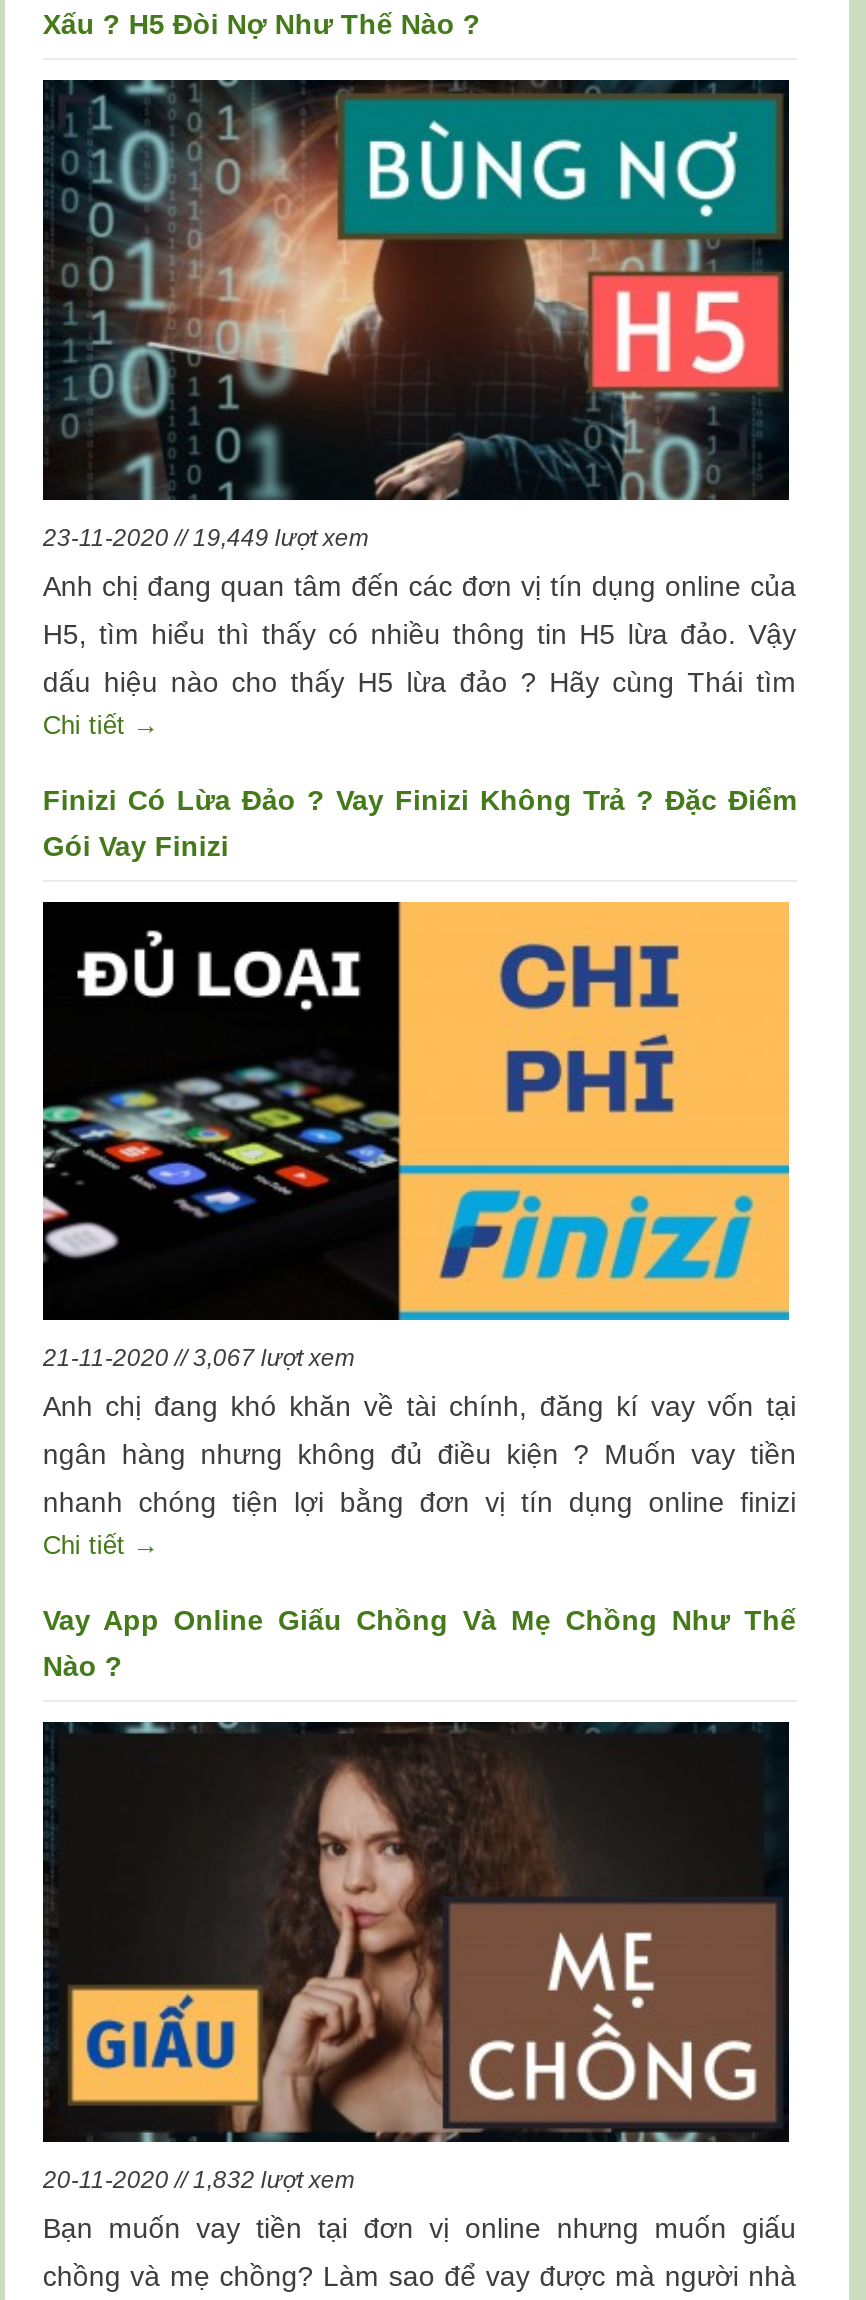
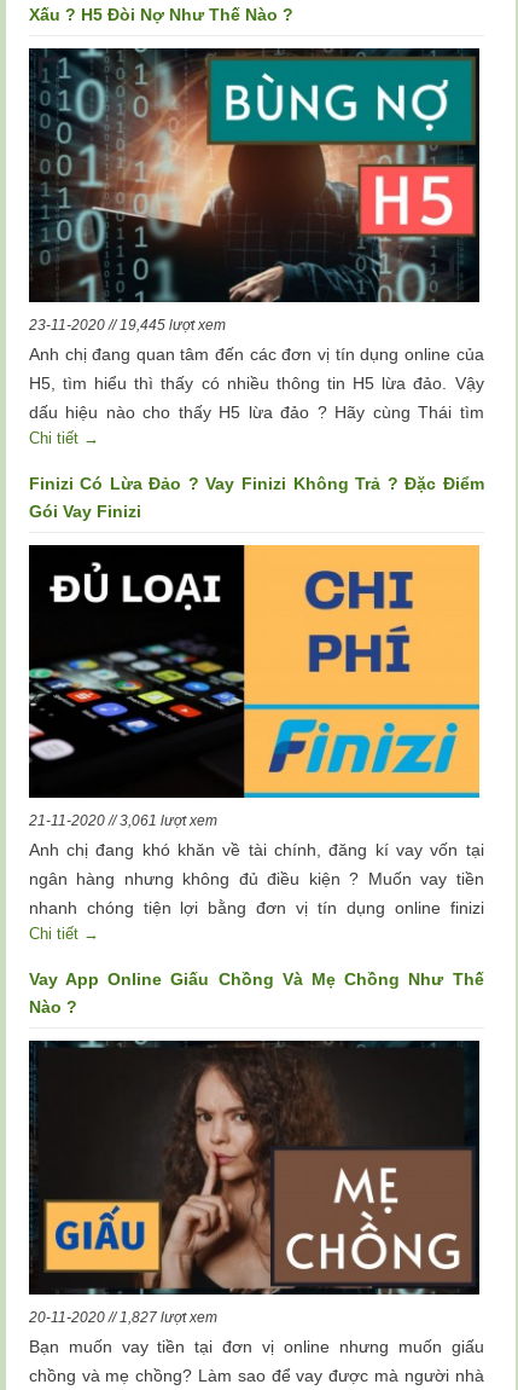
- 23-11-2020 // 19,449 lượt xem
+ 23-11-2020 // 19,445 lượt xem

- 21-11-2020 // 3,067 lượt xem
+ 21-11-2020 // 3,061 lượt xem

- 20-11-2020 // 1,832 lượt xem
+ 20-11-2020 // 1,827 lượt xem
